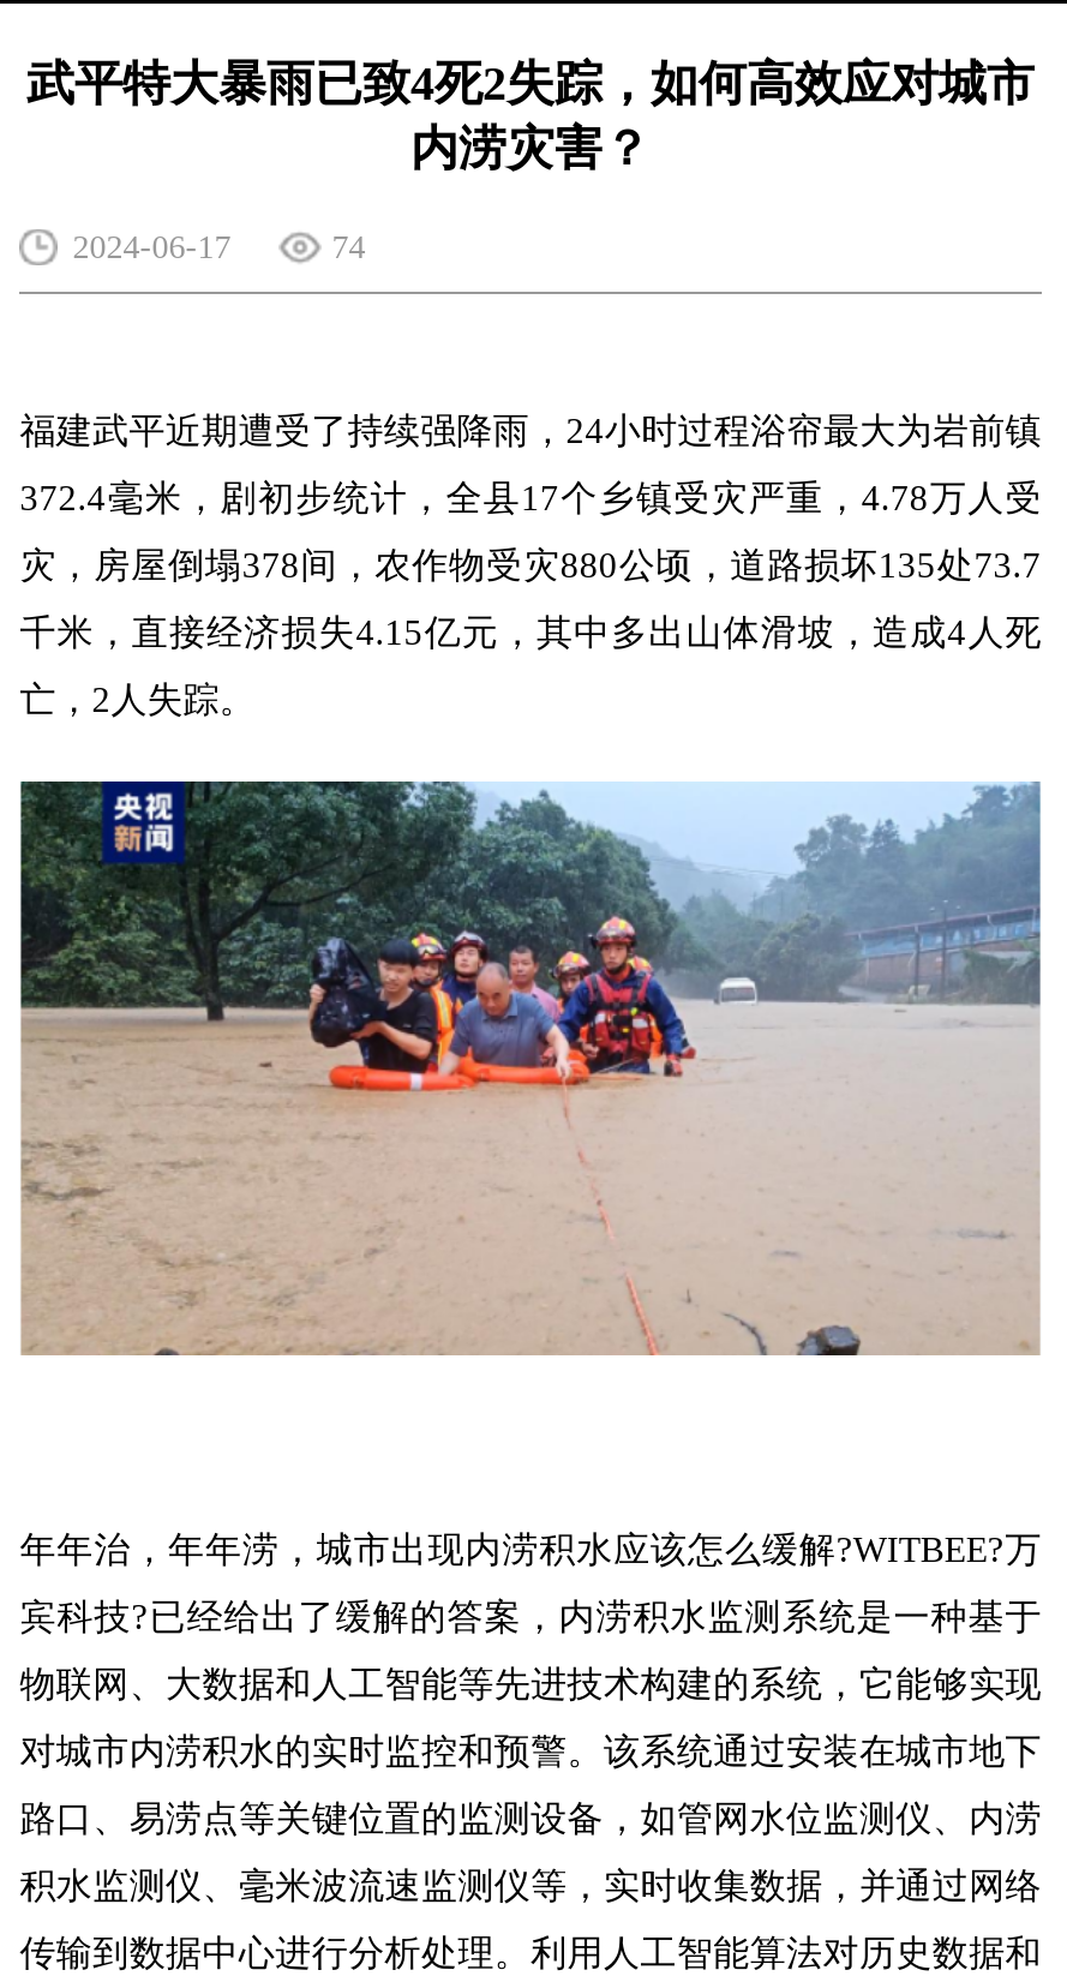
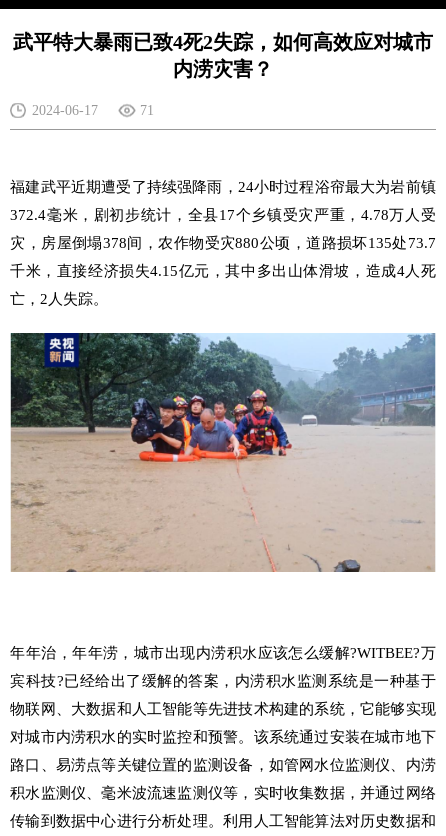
- 74
+ 71
